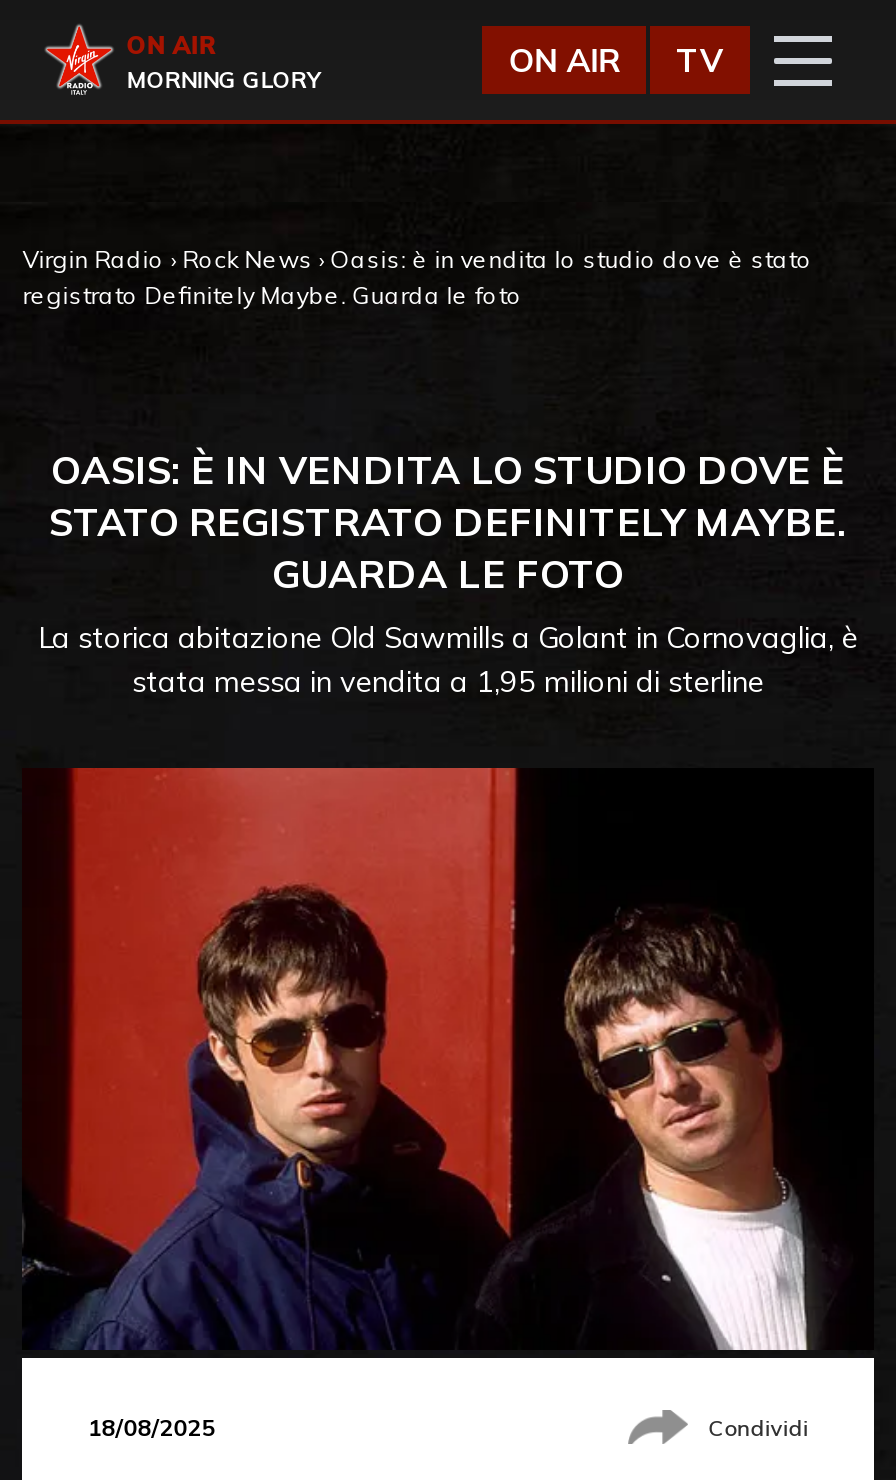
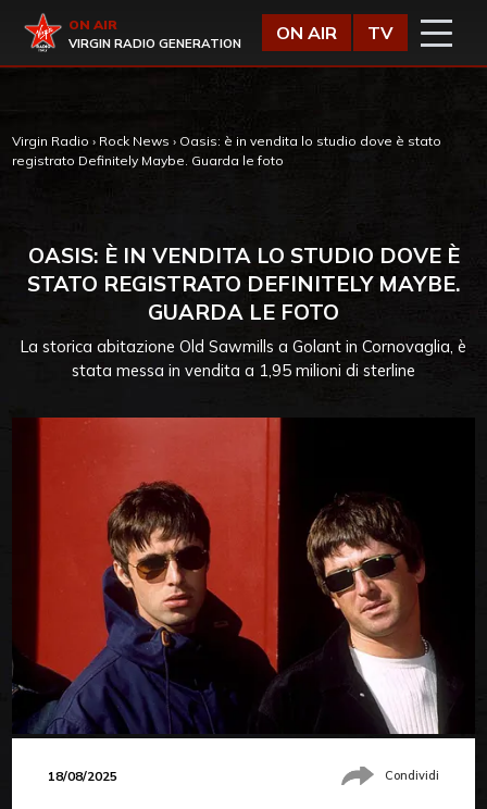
- MORNING GLORY
+ VIRGIN RADIO GENERATION
